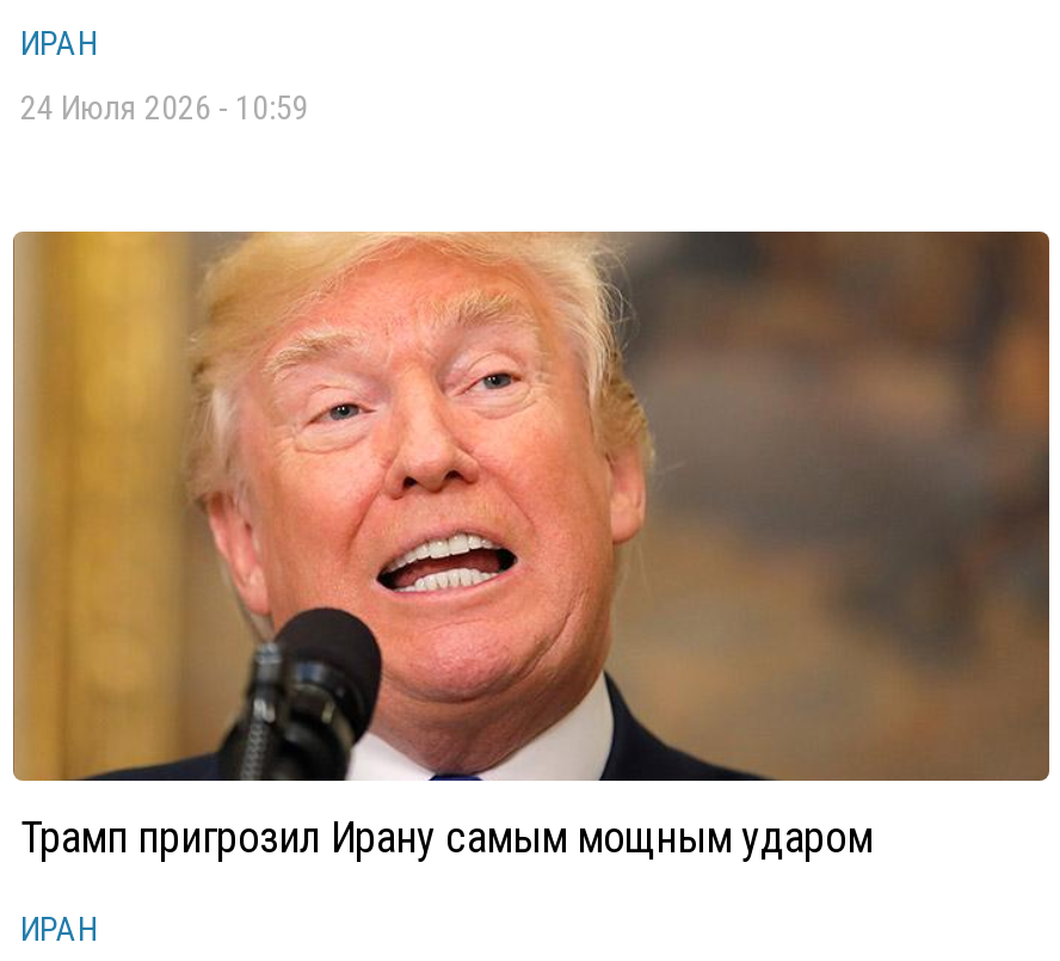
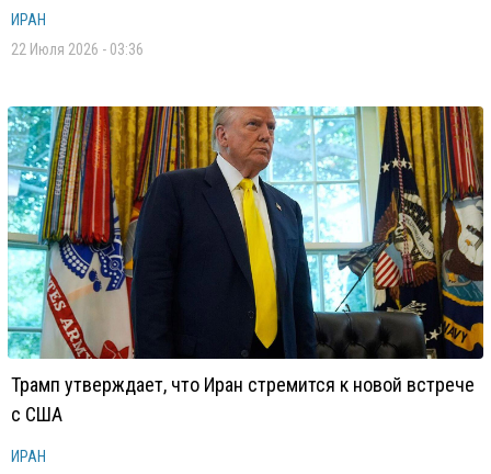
- 24 Июля 2026 - 10:59
+ 22 Июля 2026 - 03:36

- [image]
- Трамп пригрозил Ирану самым мощным ударом
+ [image]
+ Трамп утверждает, что Иран стремится к новой встрече
+ с США
